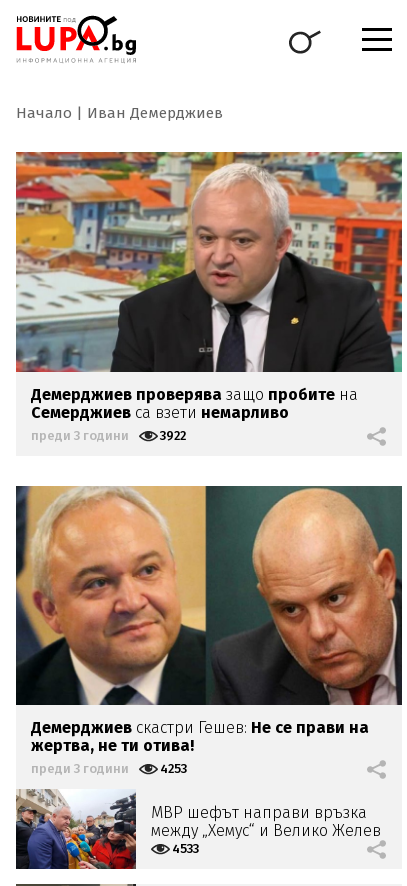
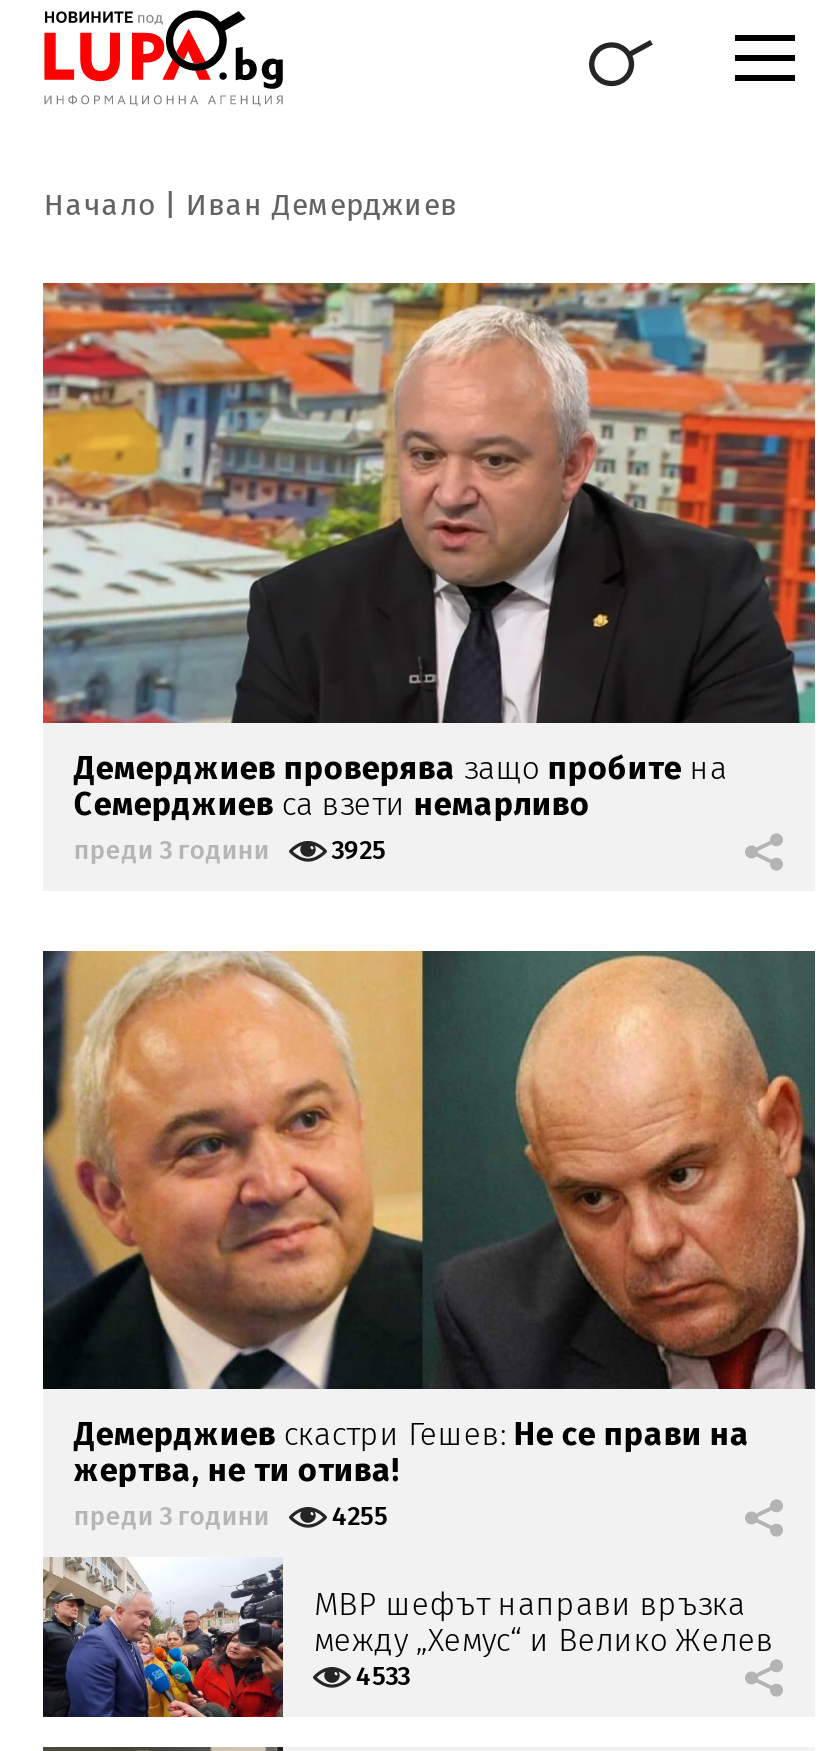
- 3922
+ 3925

- 4253
+ 4255
